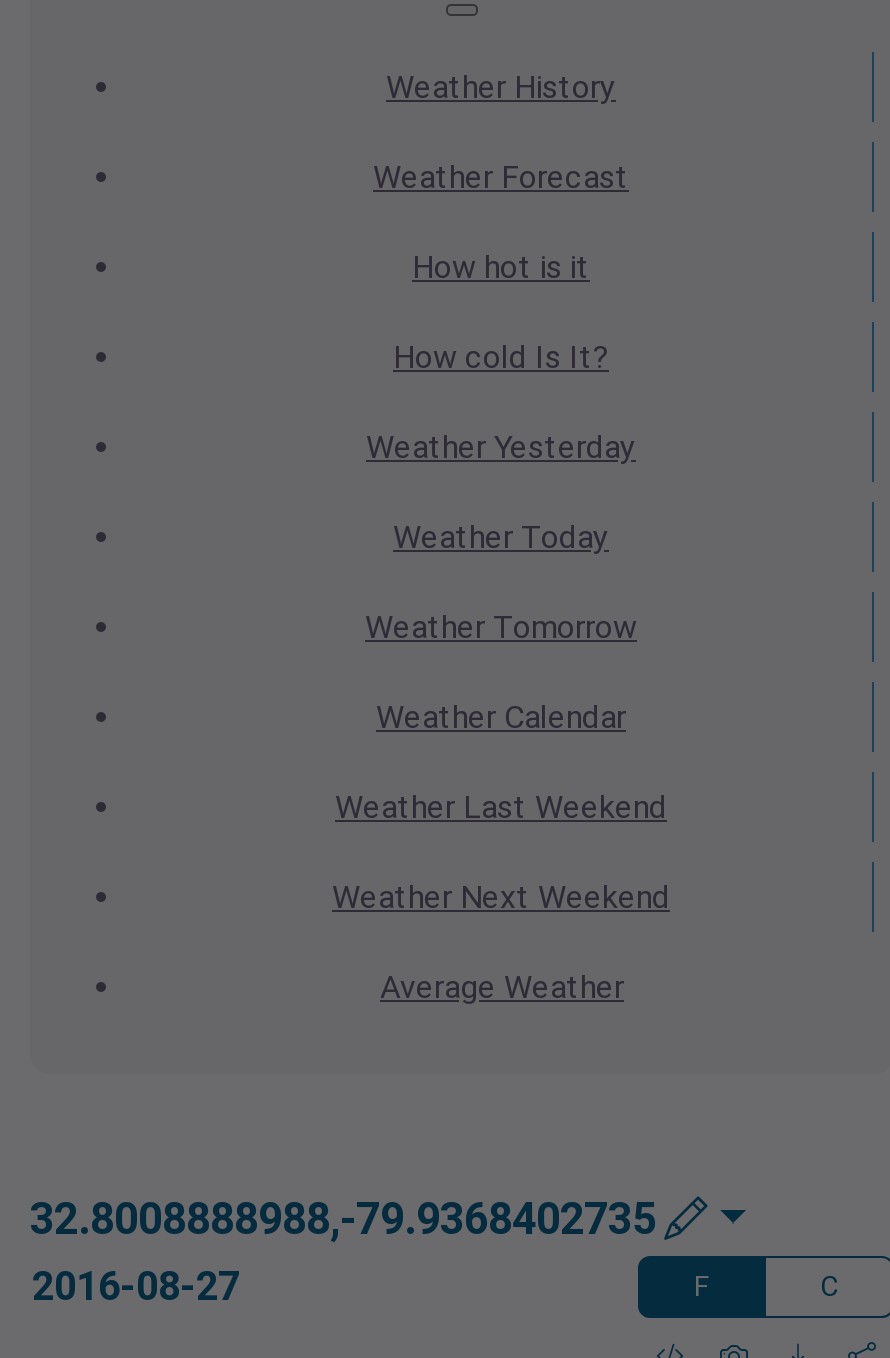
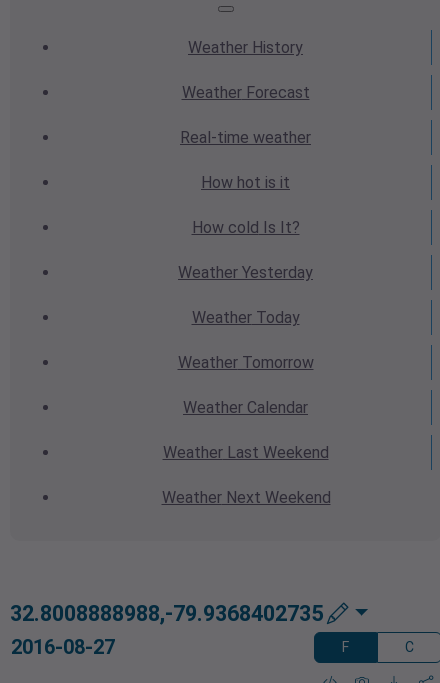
+ Real-time weather

moved down: How hot is it | How cold Is It? | Weather Yesterday | Weather Today | Weather Tomorrow | Weather Calendar | Weather Last Weekend | Weather Next Weekend

- Average Weather
